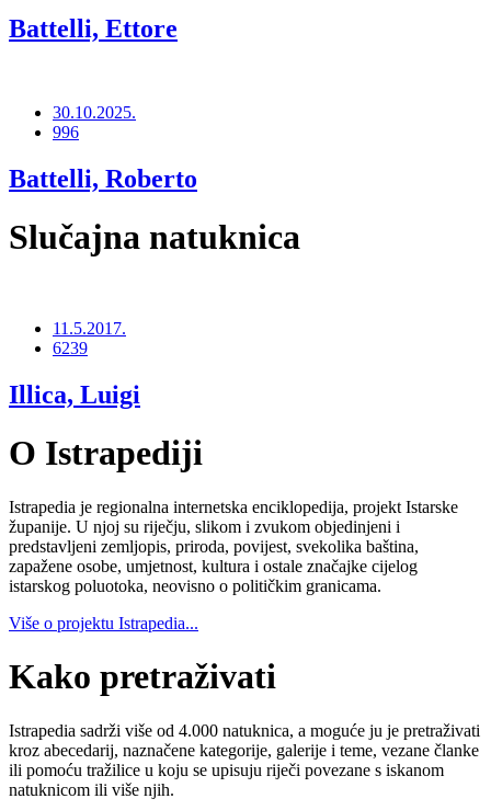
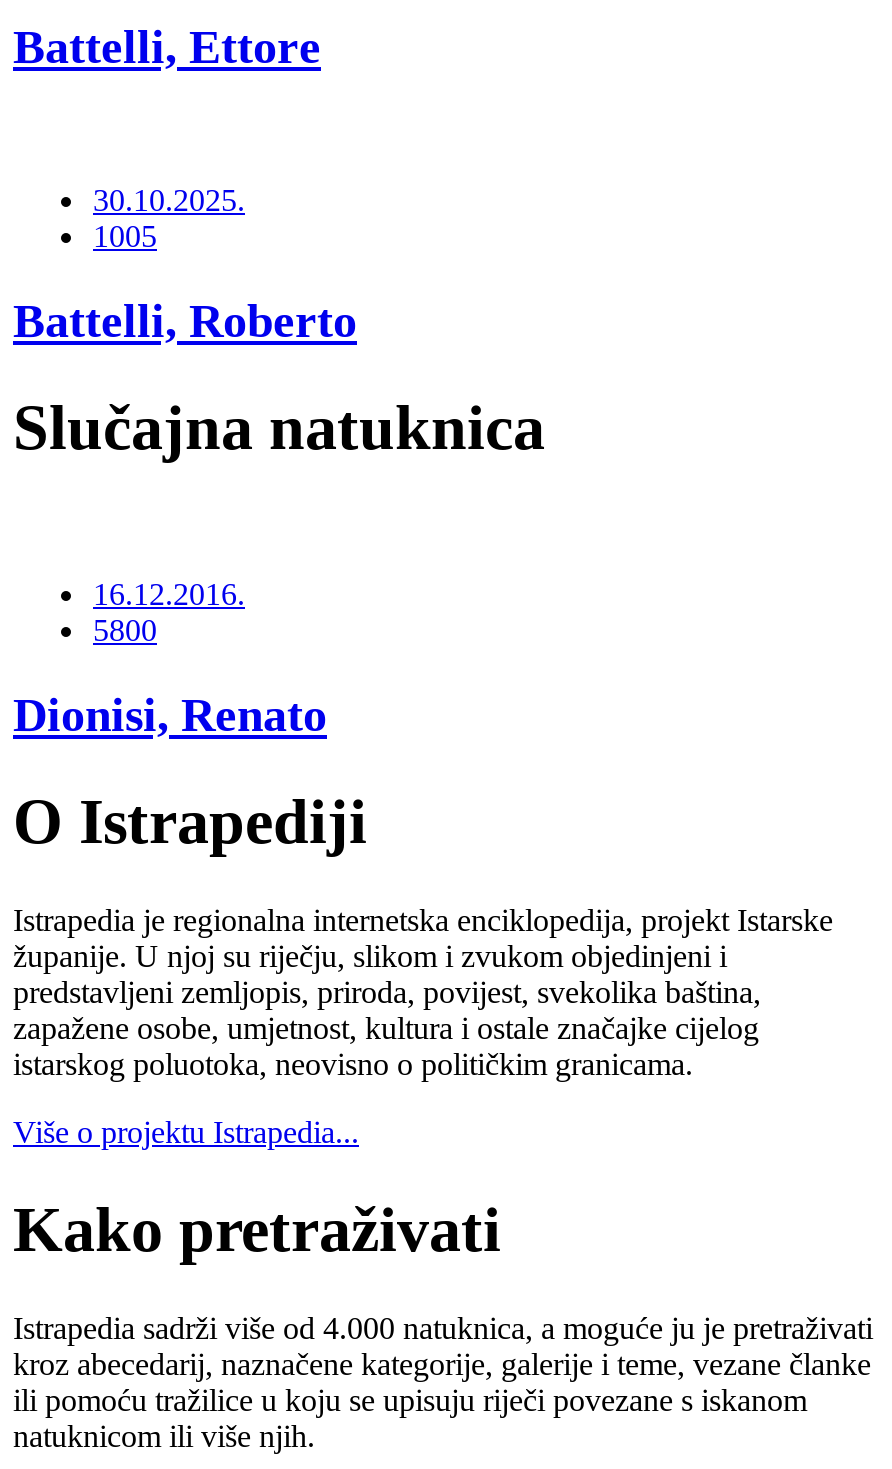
- 996
+ 1005

- 11.5.2017.
- 6239
+ 16.12.2016.
+ 5800

- Illica, Luigi
+ Dionisi, Renato
